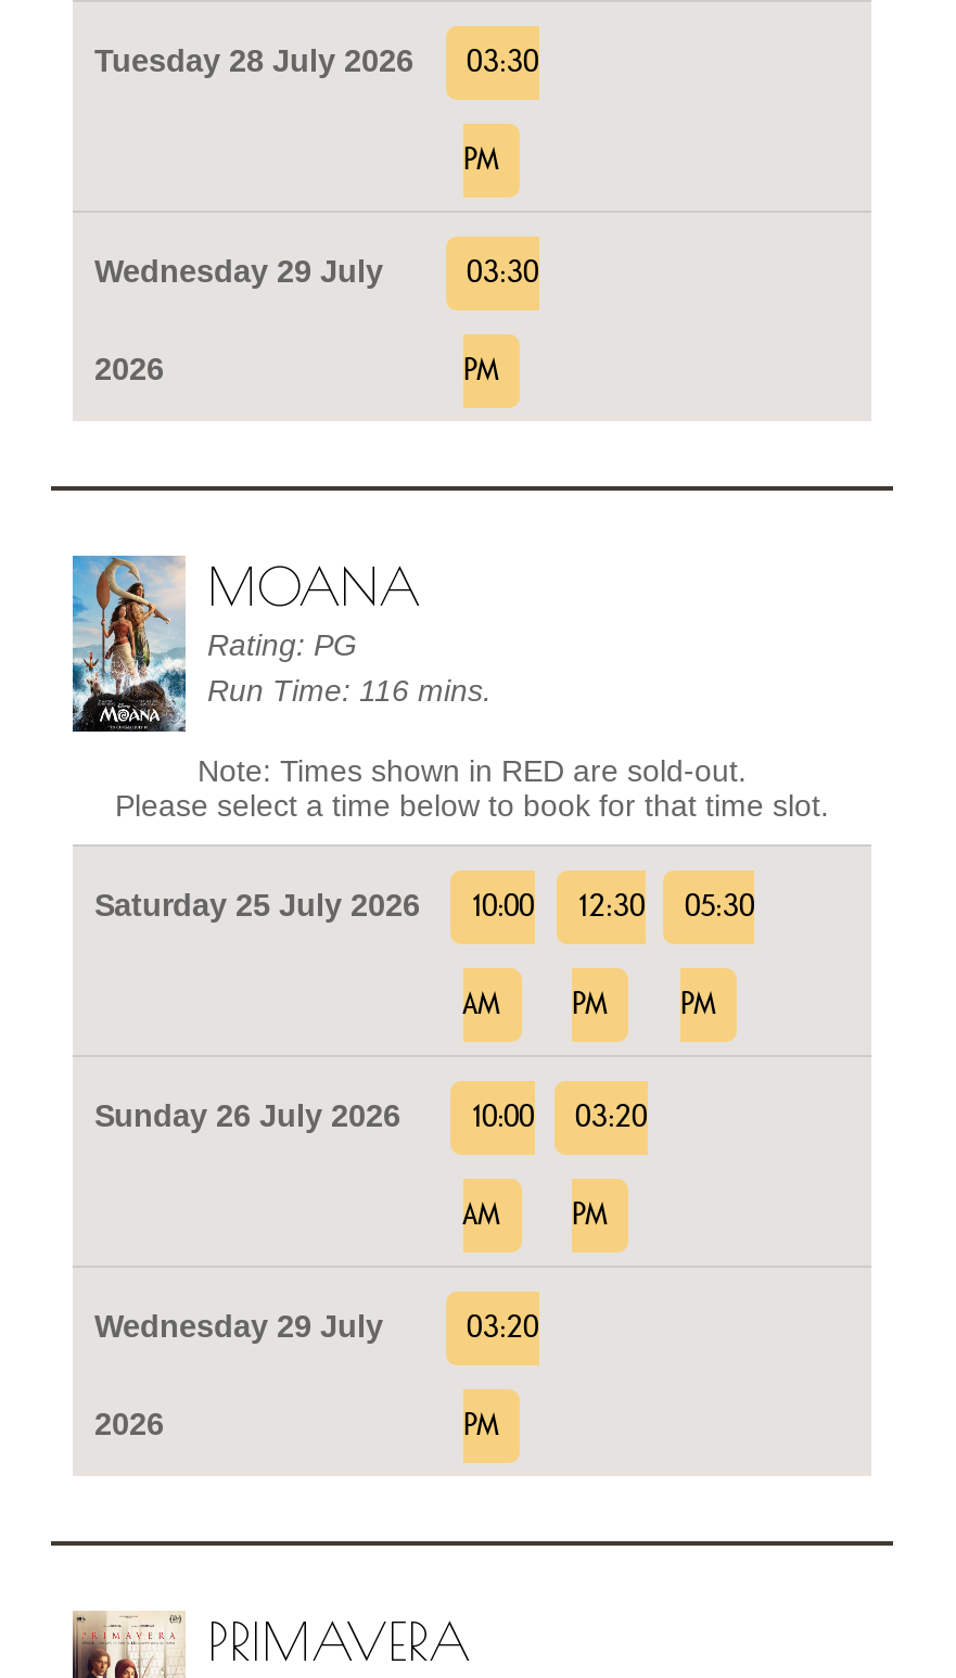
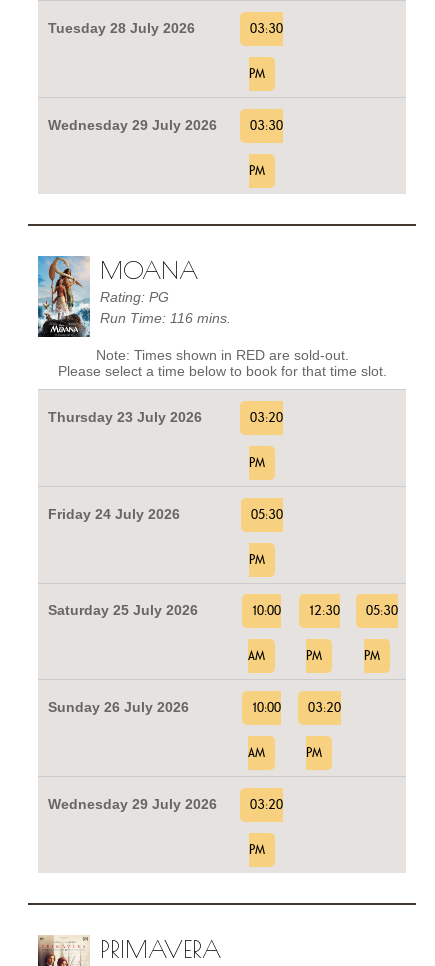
+ Thursday 23 July 2026
+ 03:20
+ PM
+ Friday 24 July 2026
+ 05:30
+ PM
